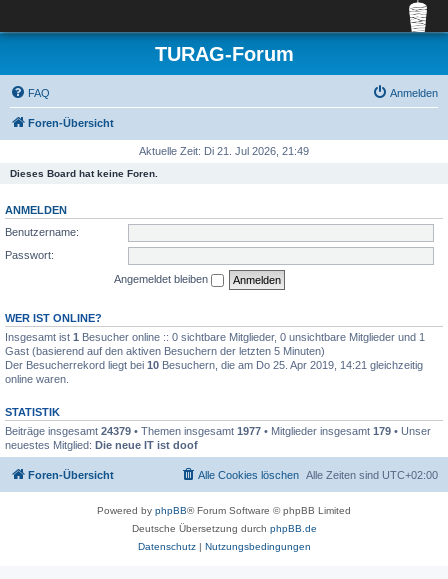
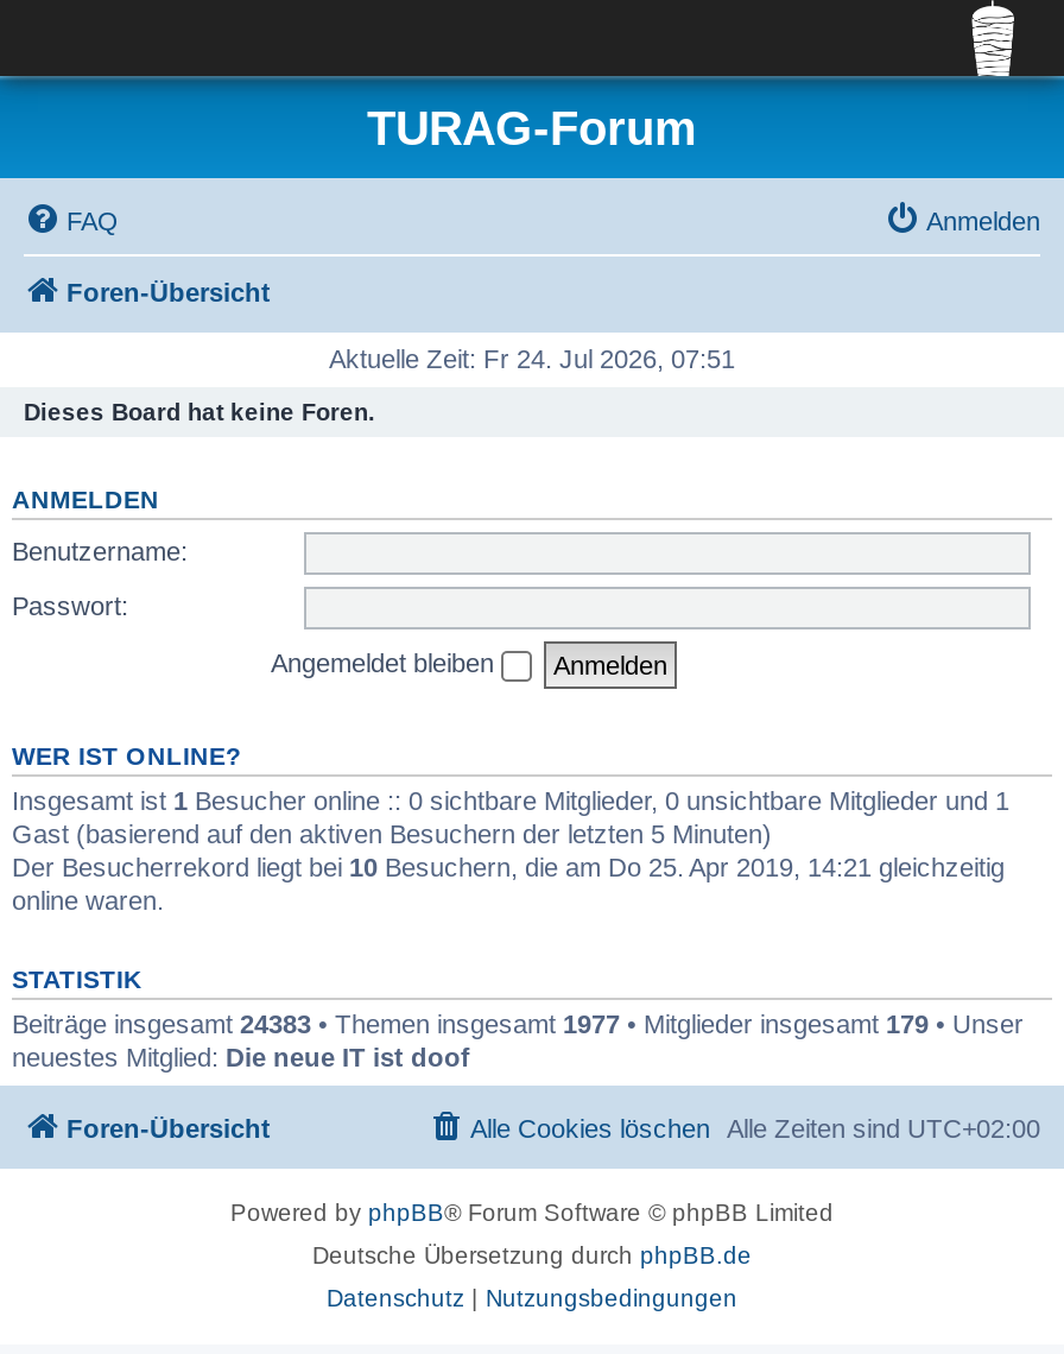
- Aktuelle Zeit: Di 21. Jul 2026, 21:49
+ Aktuelle Zeit: Fr 24. Jul 2026, 07:51

- Beiträge insgesamt 24379 • Themen insgesamt 1977 • Mitglieder insgesamt 179 • Unser
+ Beiträge insgesamt 24383 • Themen insgesamt 1977 • Mitglieder insgesamt 179 • Unser
